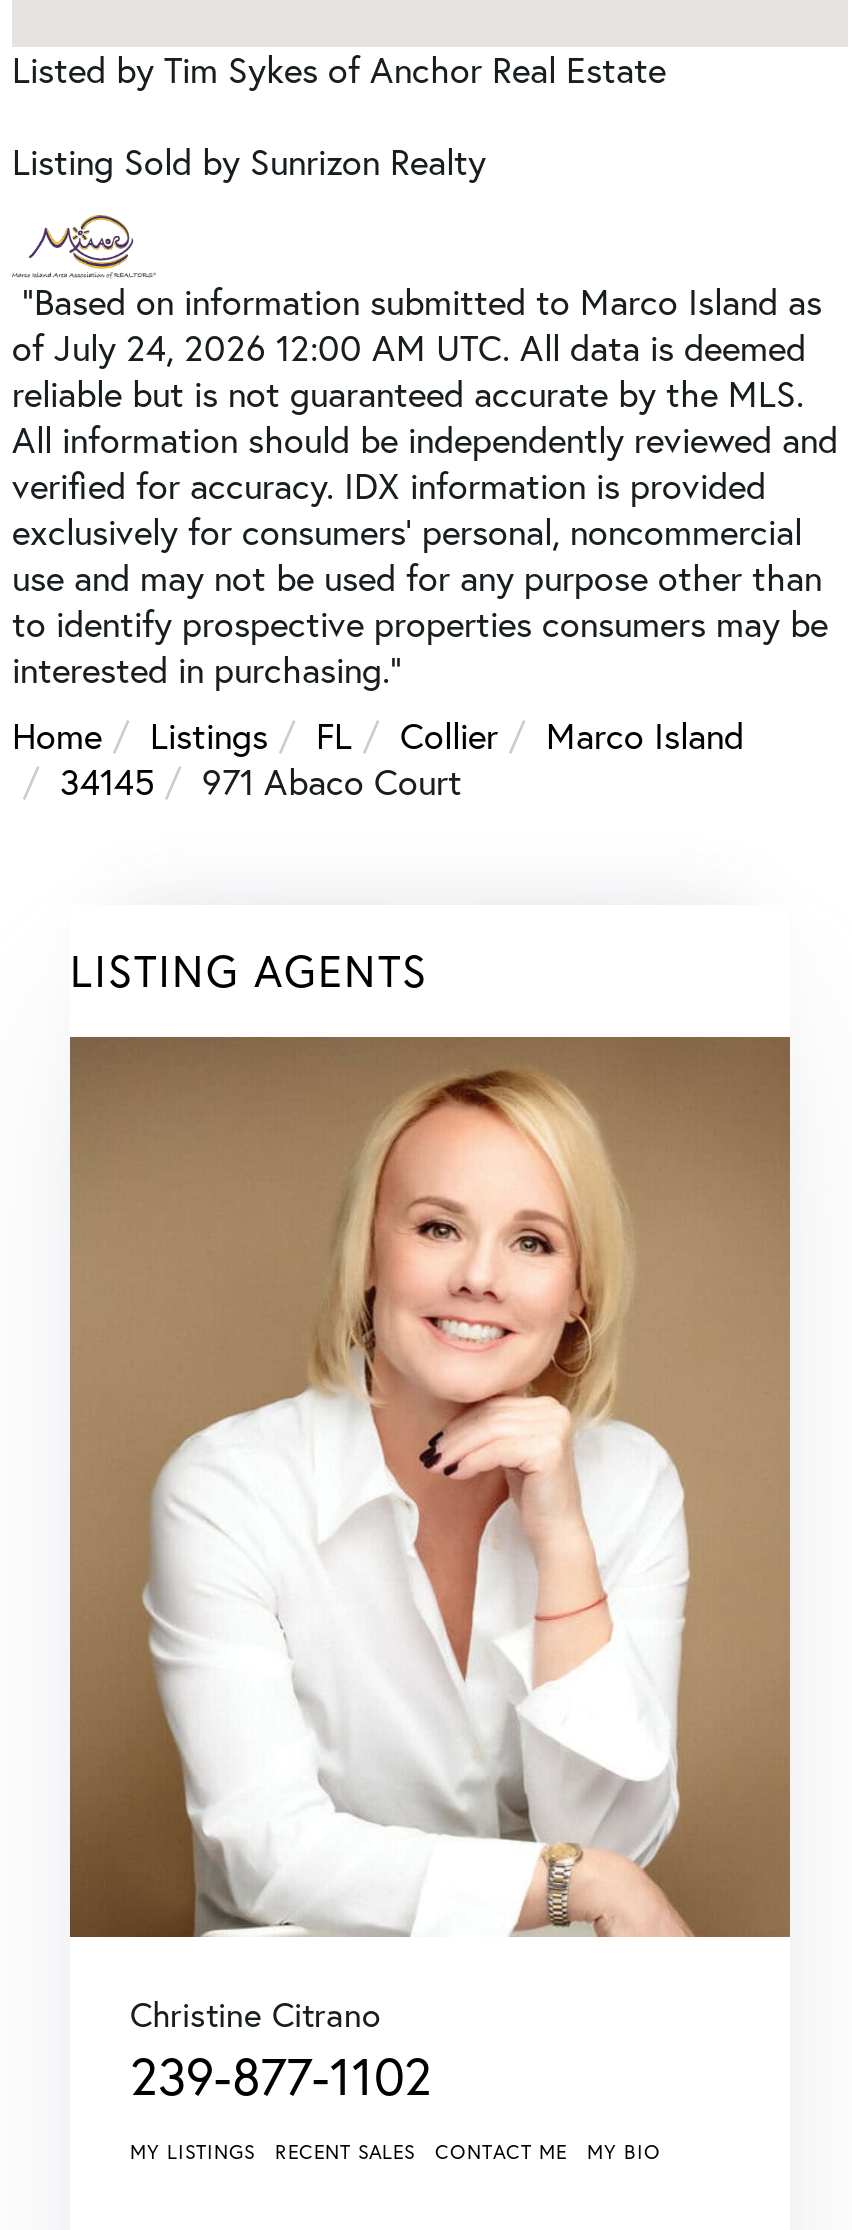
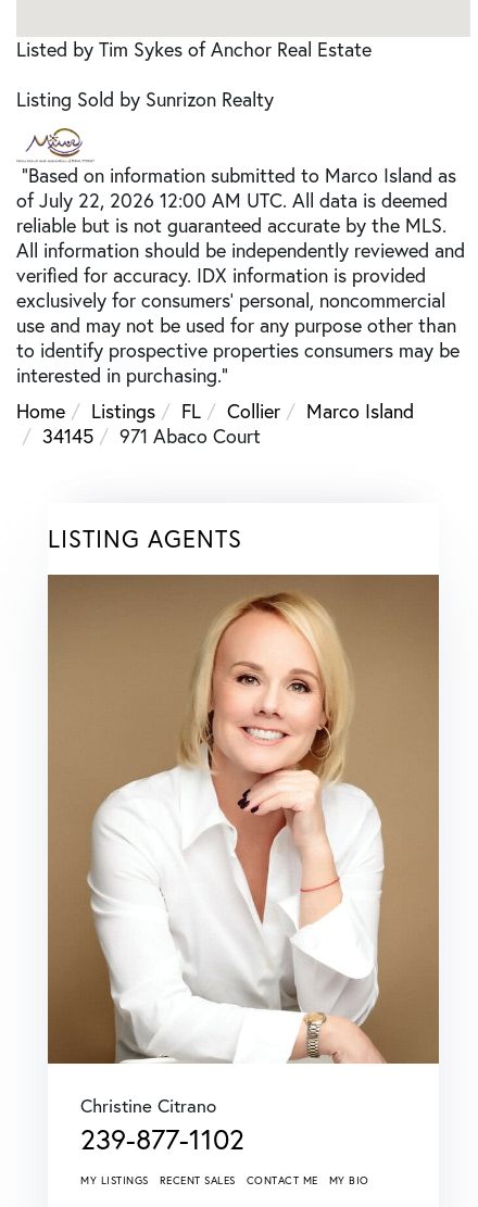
- of July 24, 2026 12:00 AM UTC. All data is deemed
+ of July 22, 2026 12:00 AM UTC. All data is deemed
